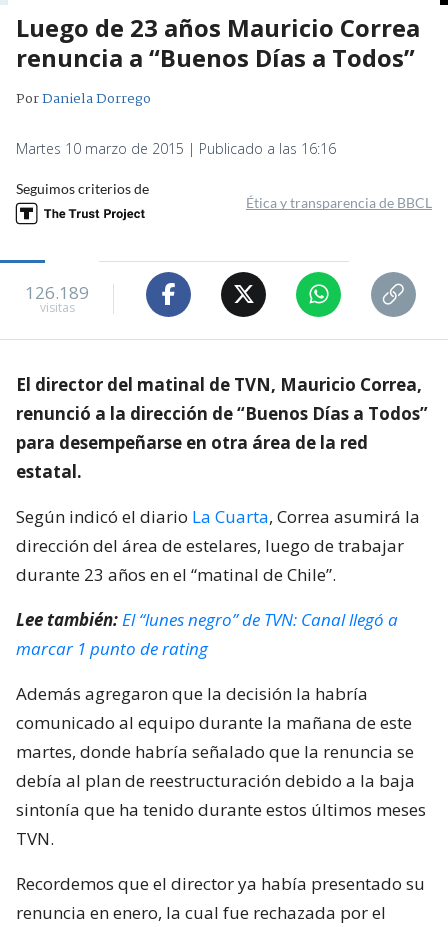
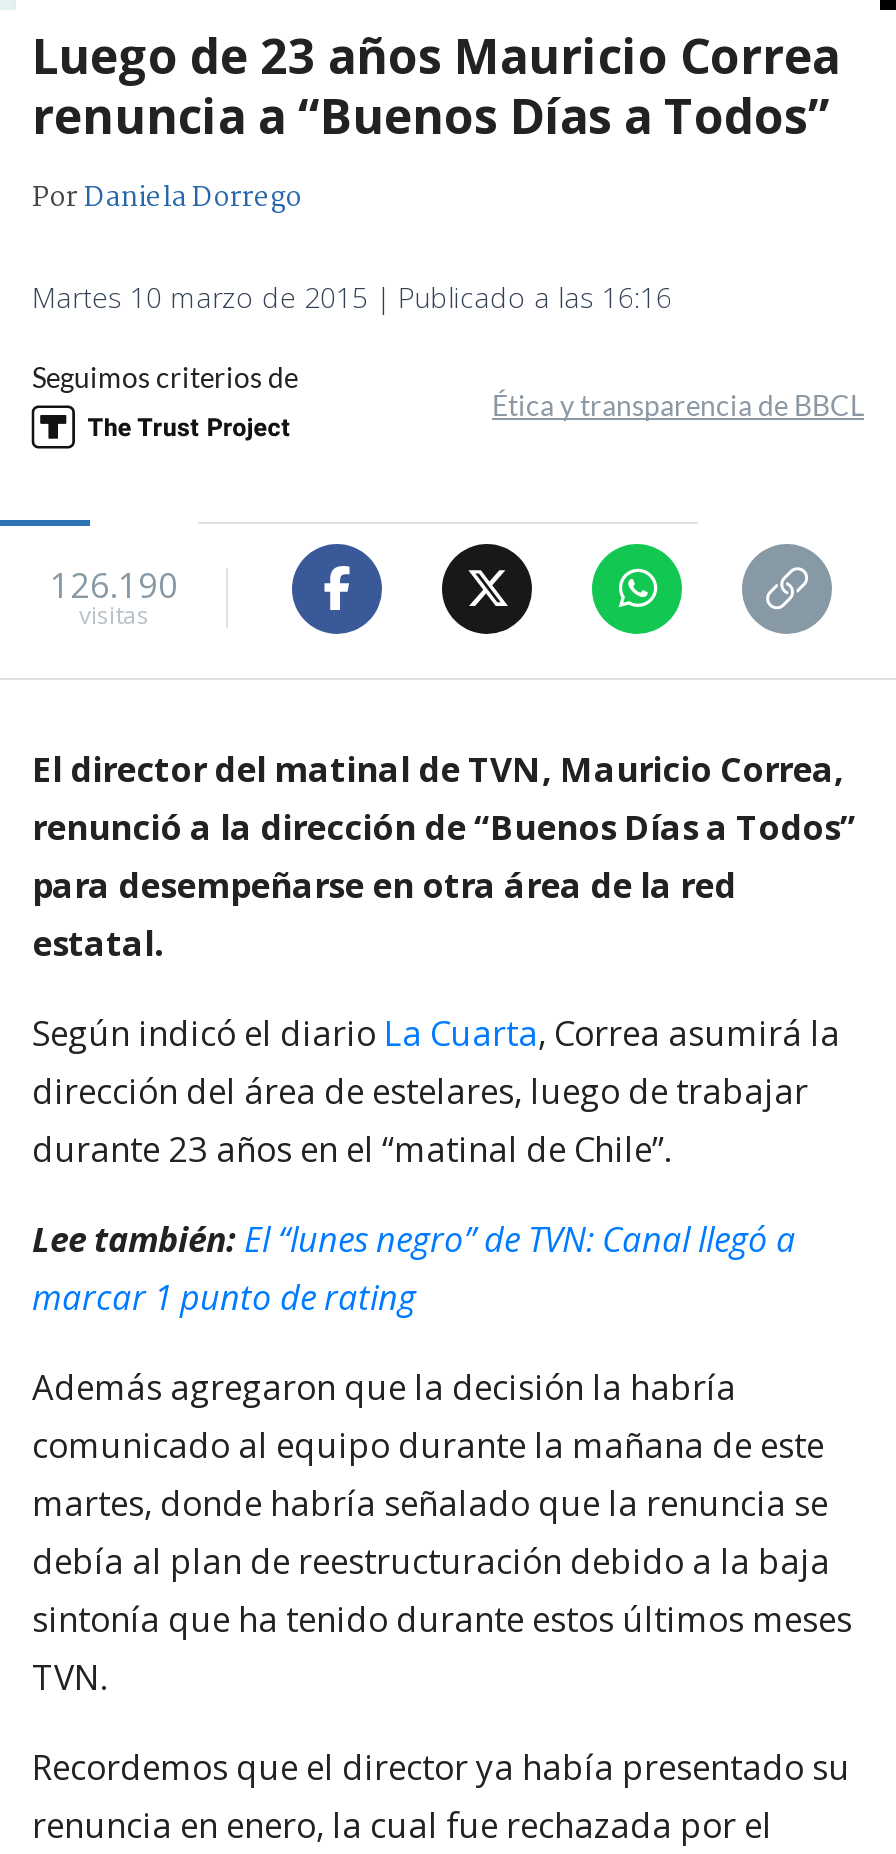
- 126.189
+ 126.190
